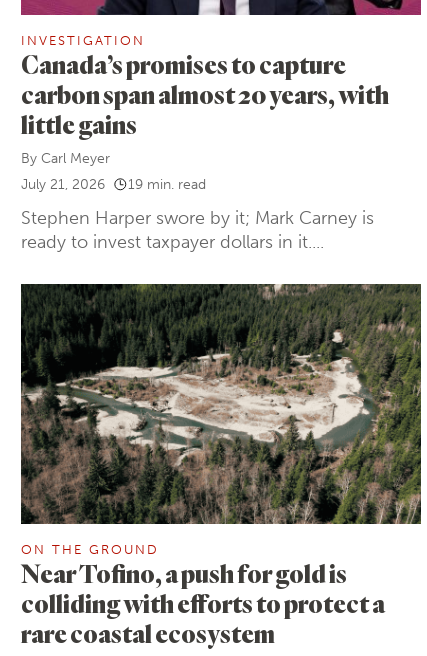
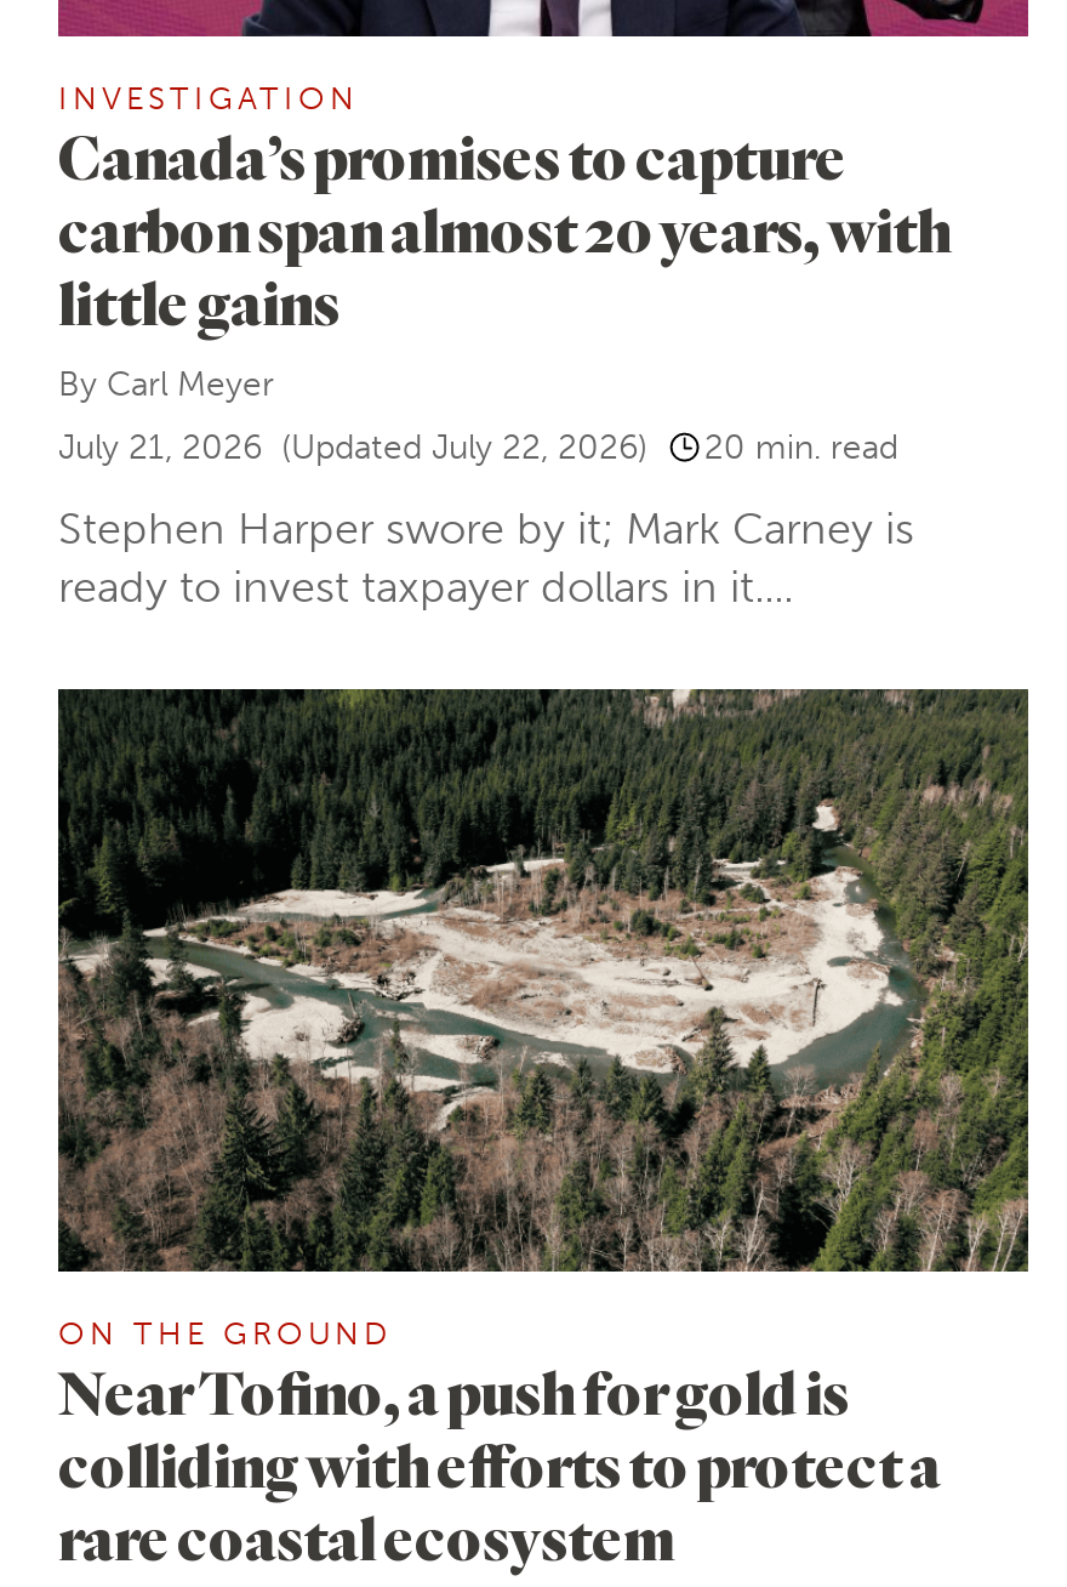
- July 21, 2026
- 19 min. read
+ July 21, 2026 (Updated July 22, 2026)
+ 20 min. read
